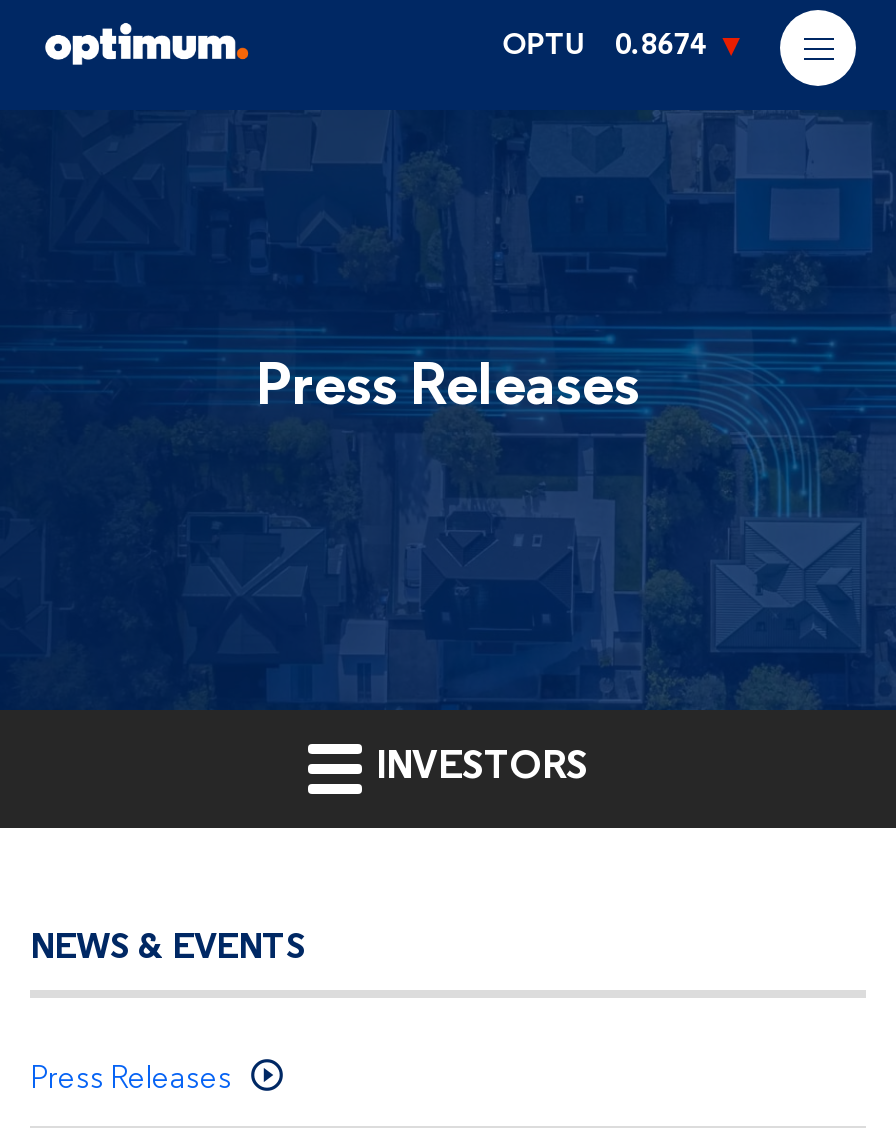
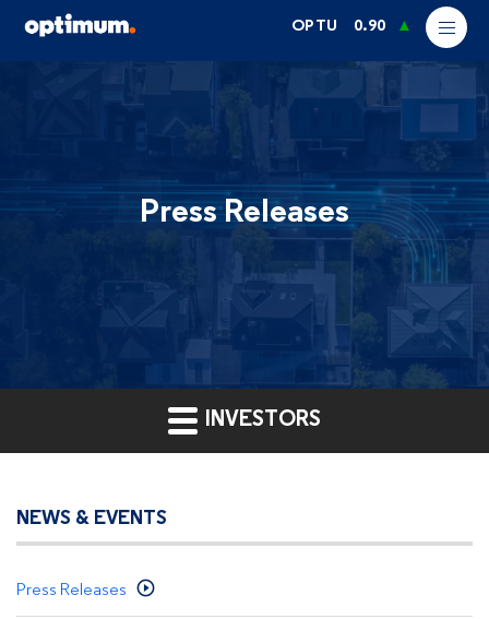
- OPTU 0.8674
+ OPTU 0.90
